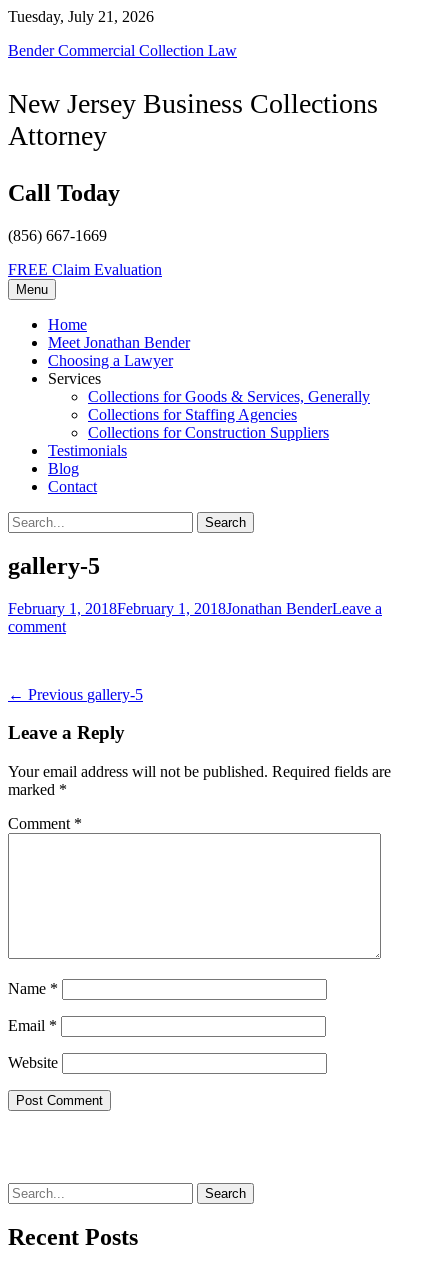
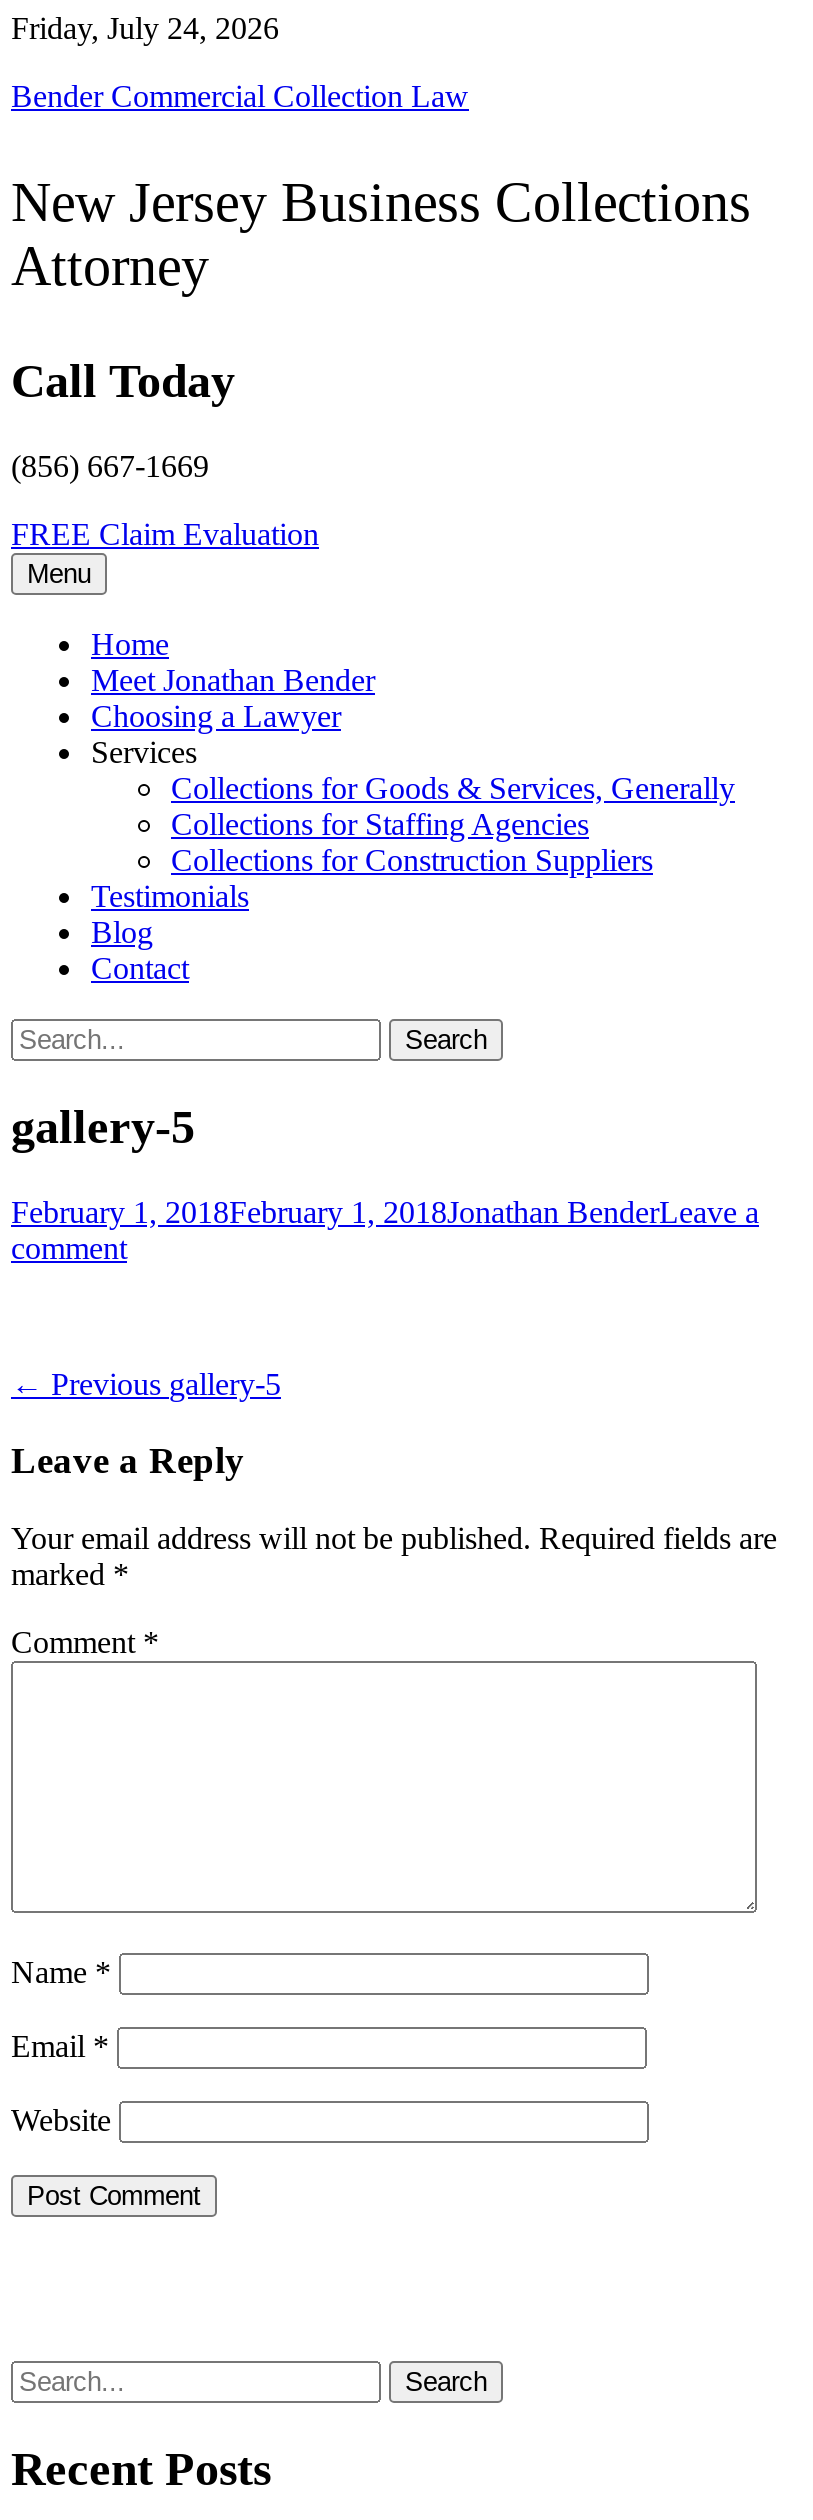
- Tuesday, July 21, 2026
+ Friday, July 24, 2026
